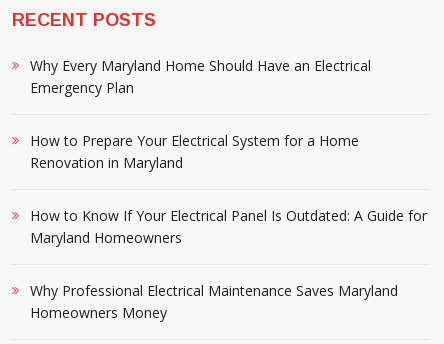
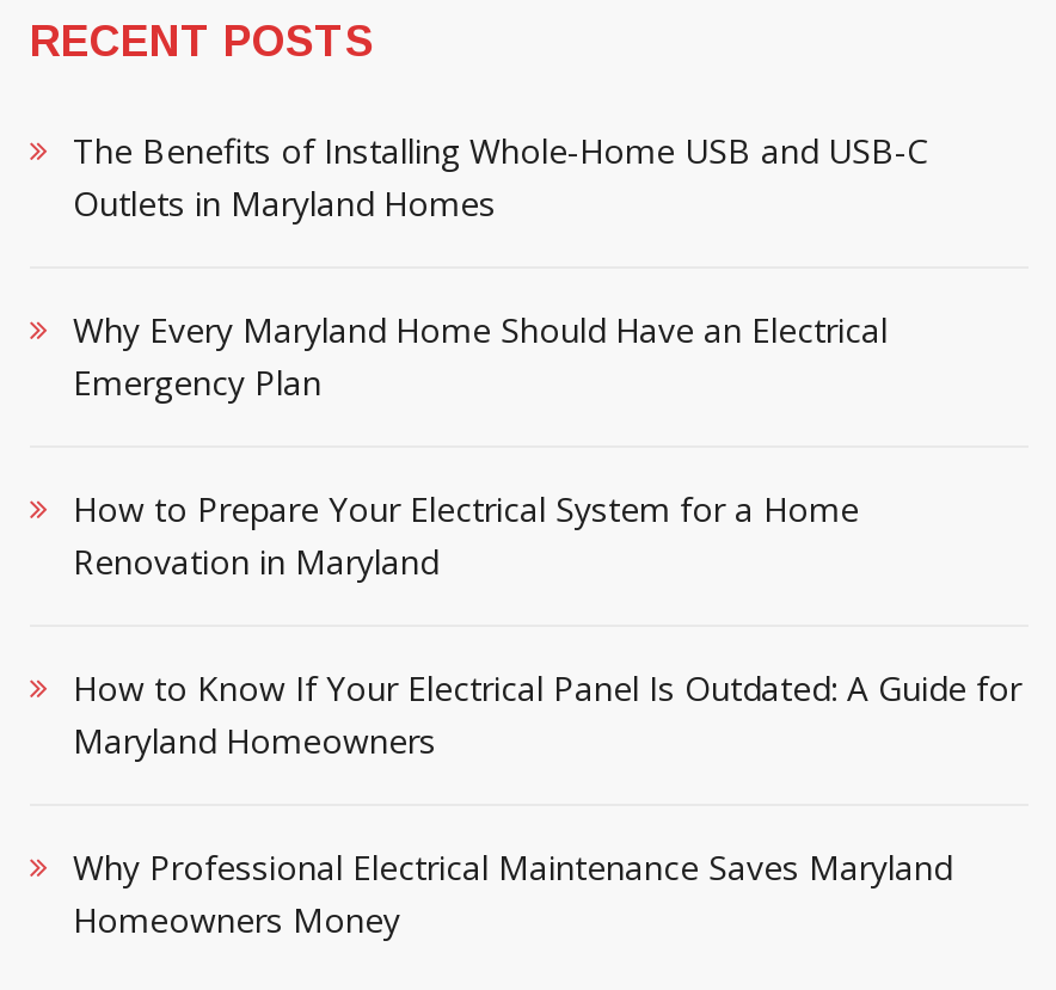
+ The Benefits of Installing Whole-Home USB and USB-C
+ Outlets in Maryland Homes
